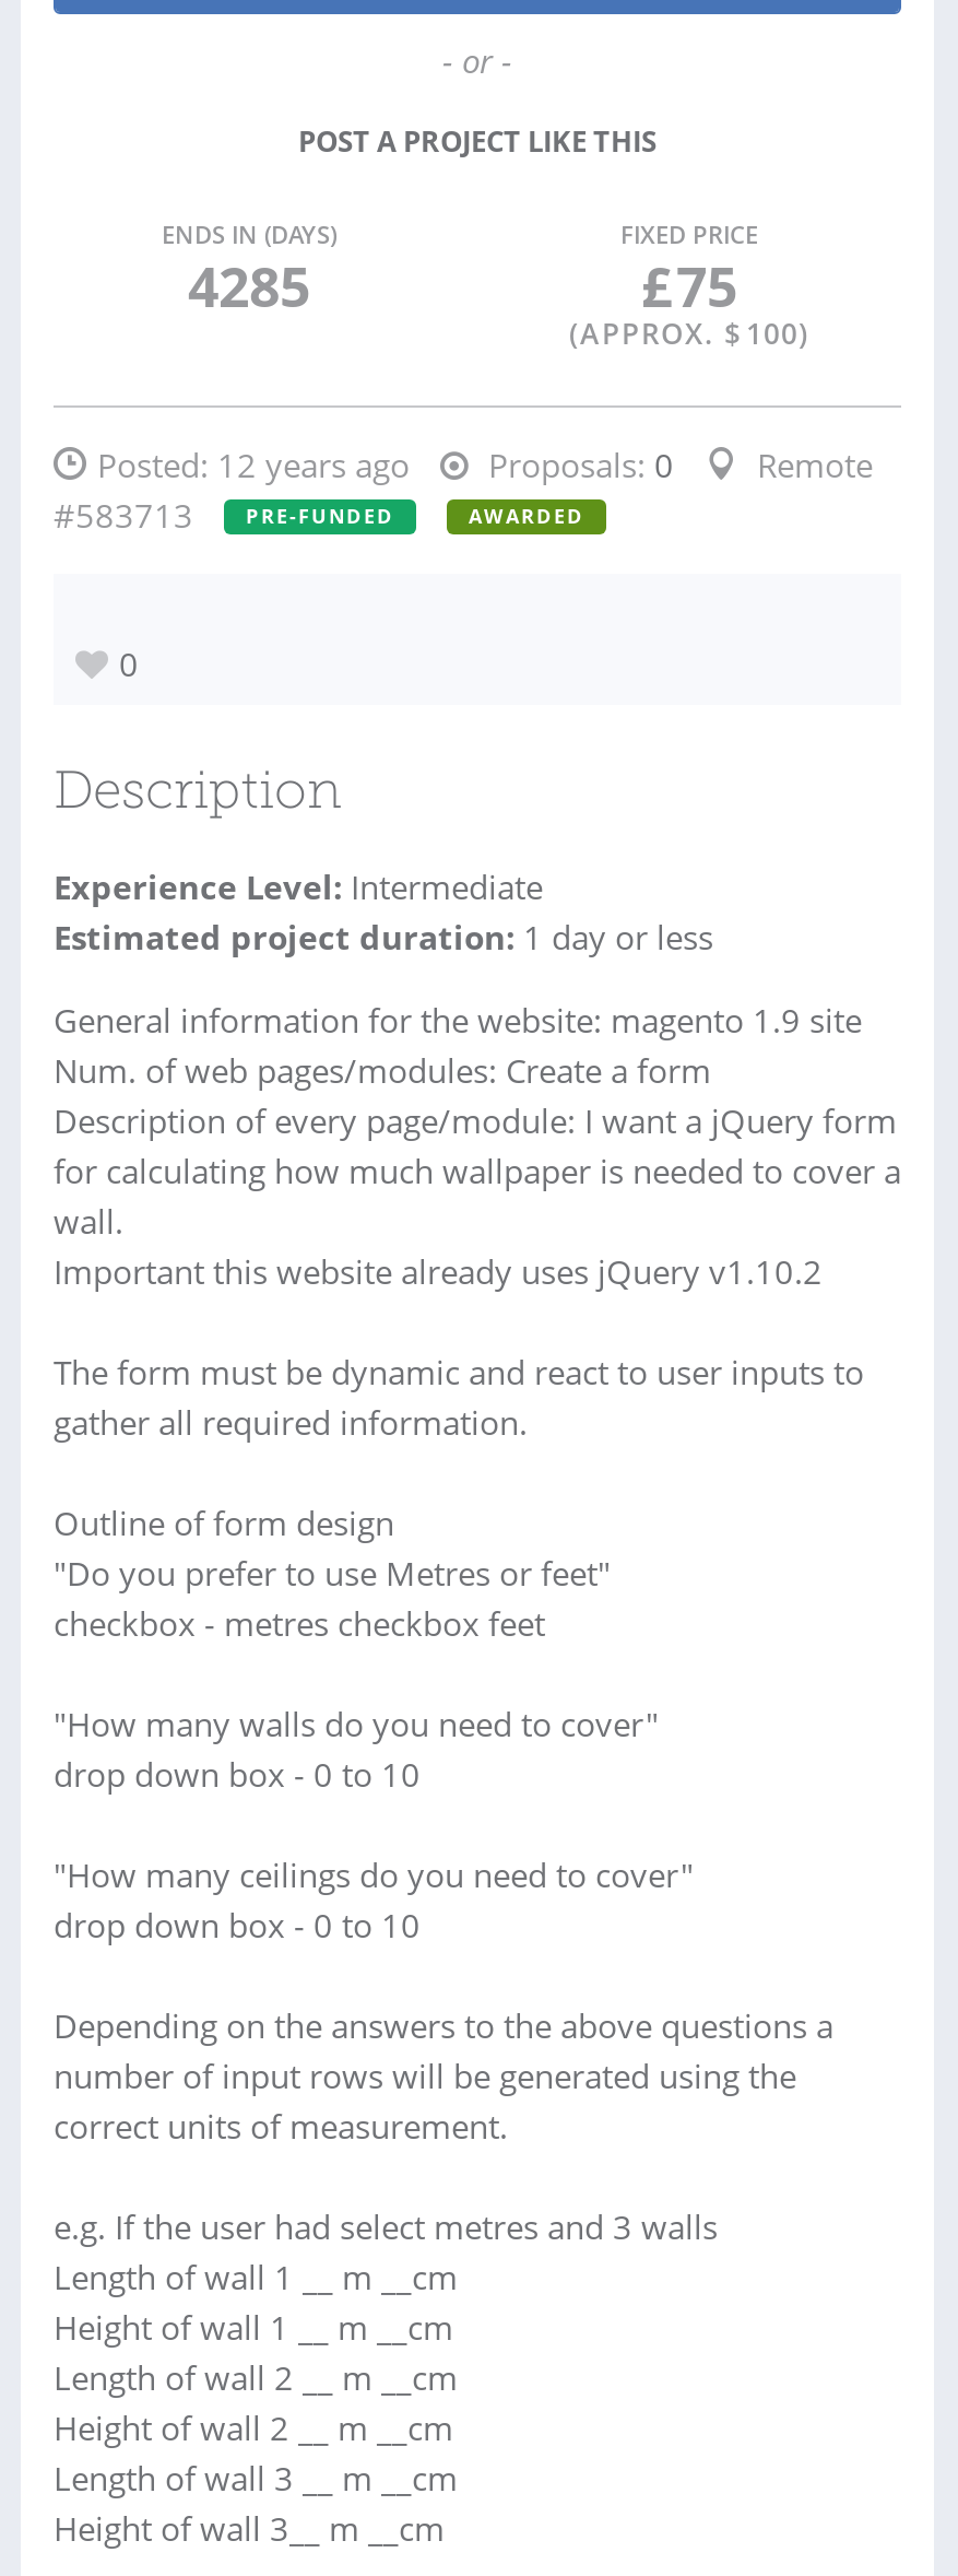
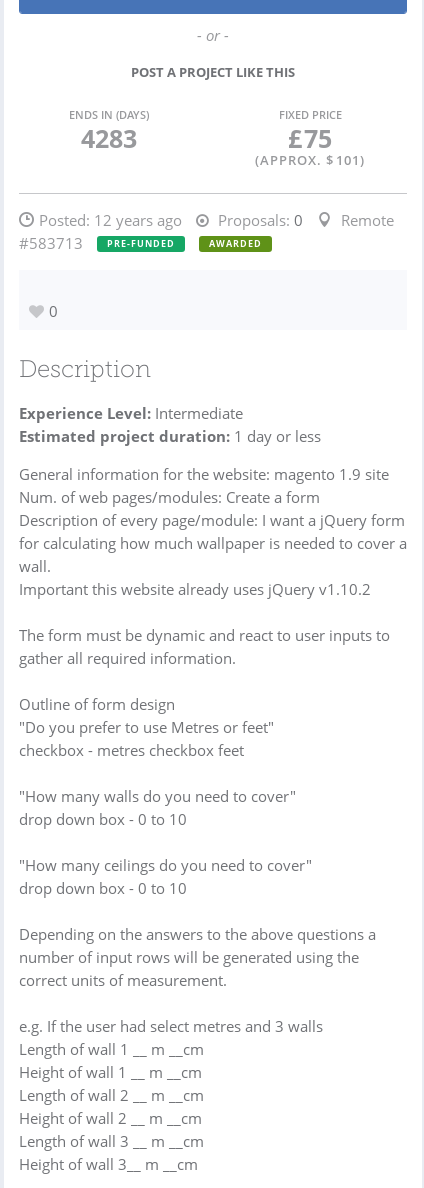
- 4285
+ 4283

- (APPROX. $ 100)
+ (APPROX. $ 101)
